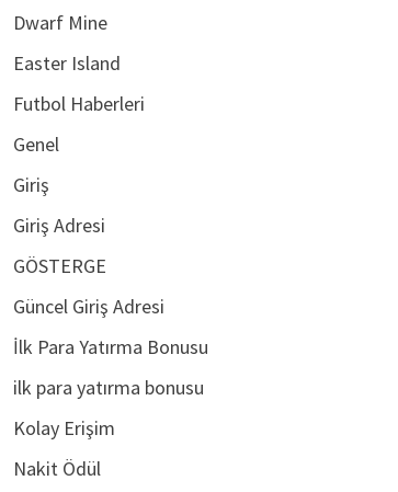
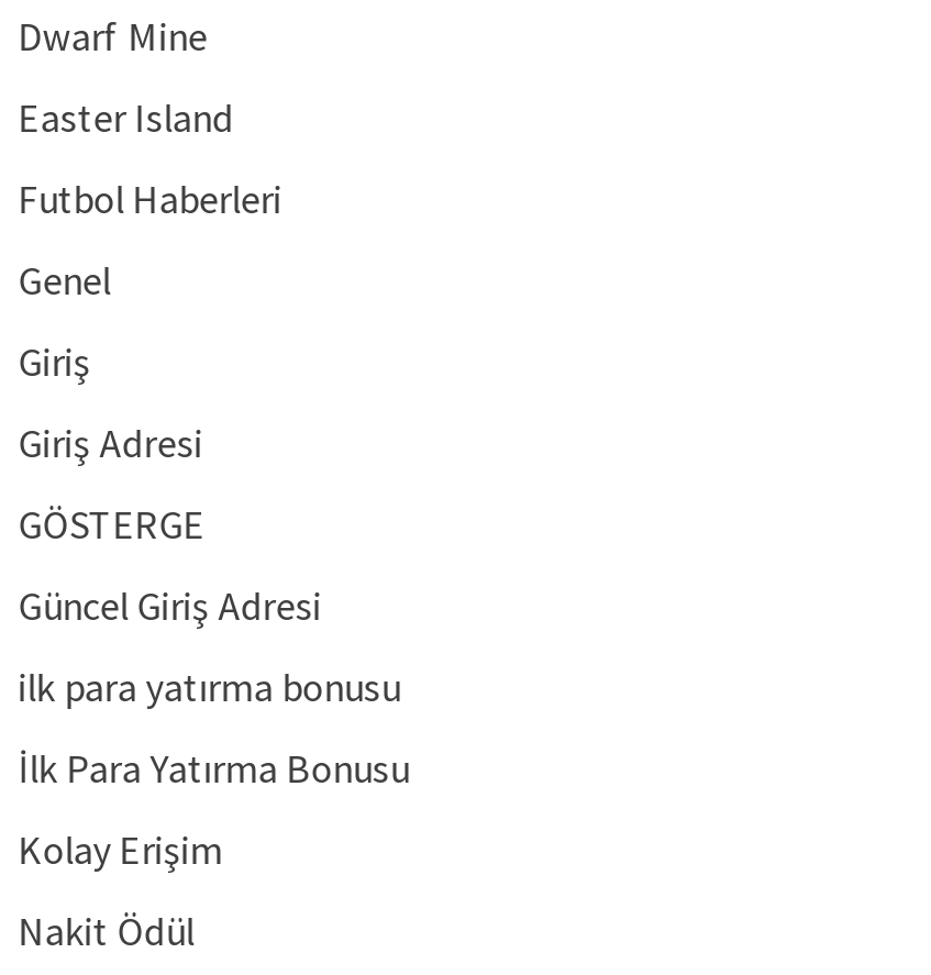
moved down: İlk Para Yatırma Bonusu

moved up: ilk para yatırma bonusu
